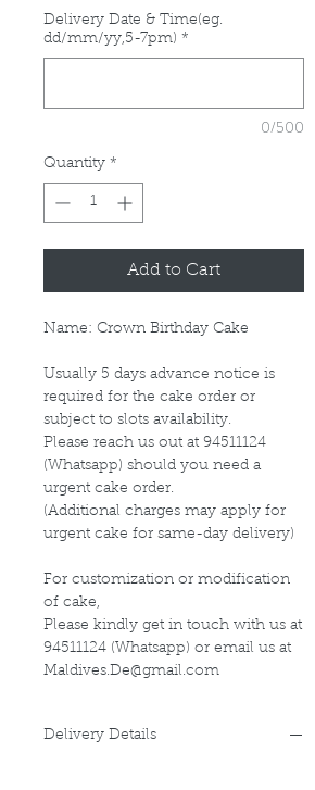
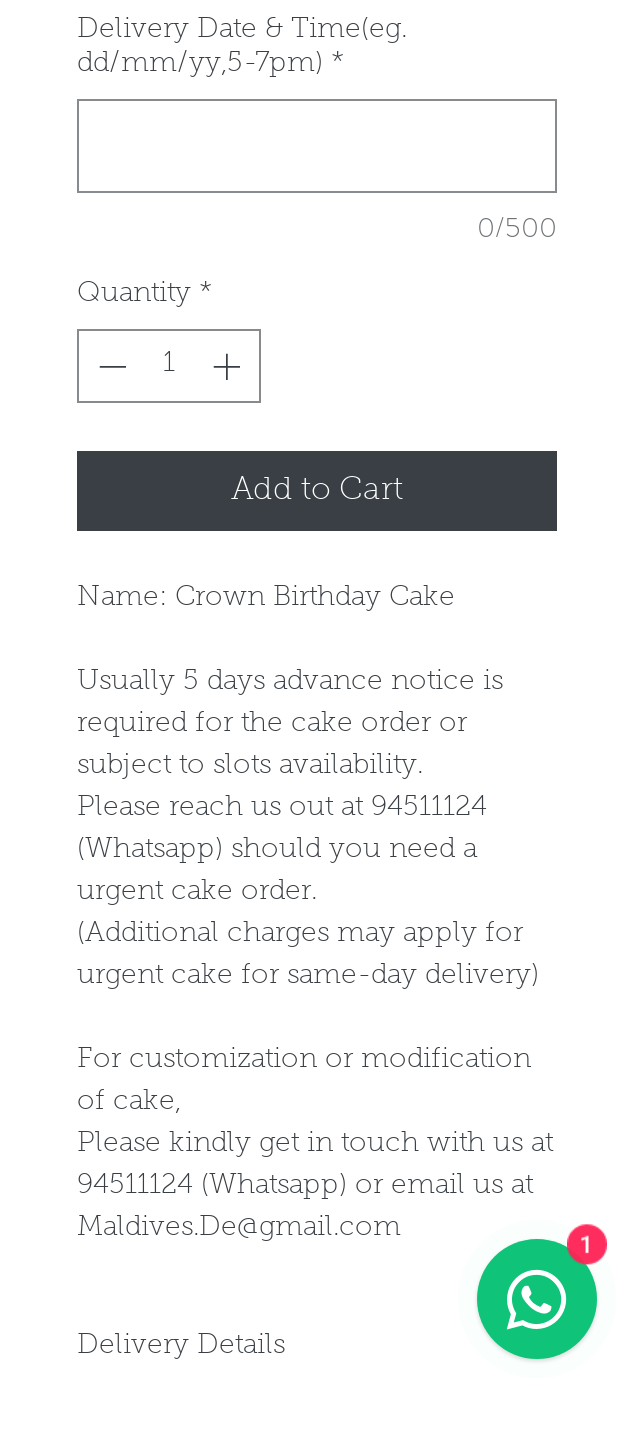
+ [image]
+ 1
